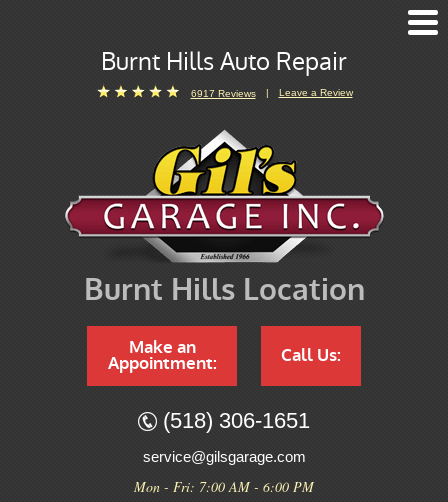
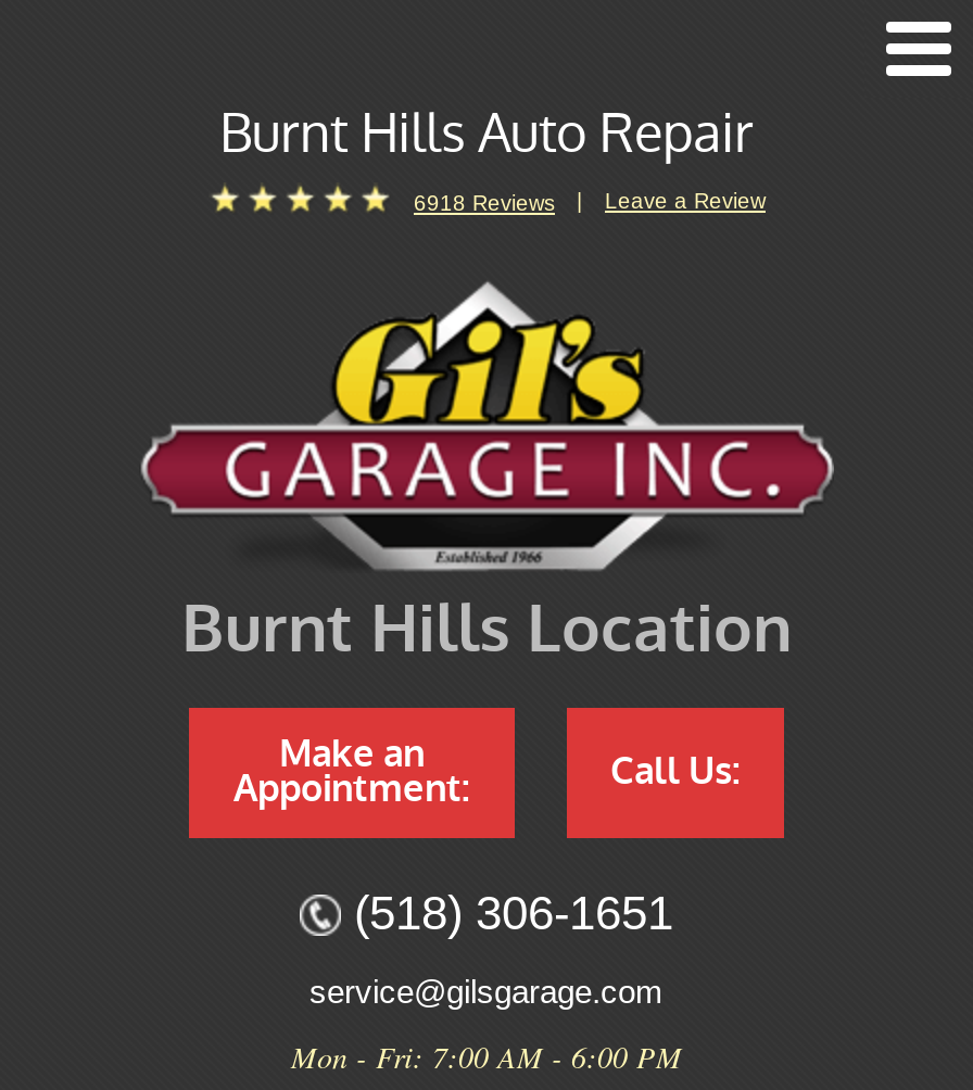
- 6917 Reviews
+ 6918 Reviews
